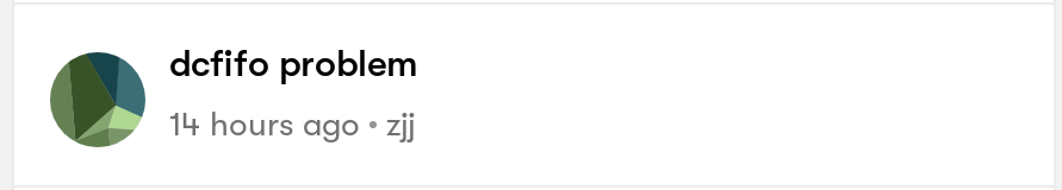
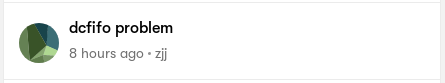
- 14 hours ago
+ 8 hours ago
